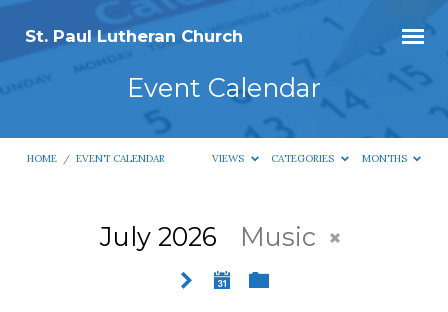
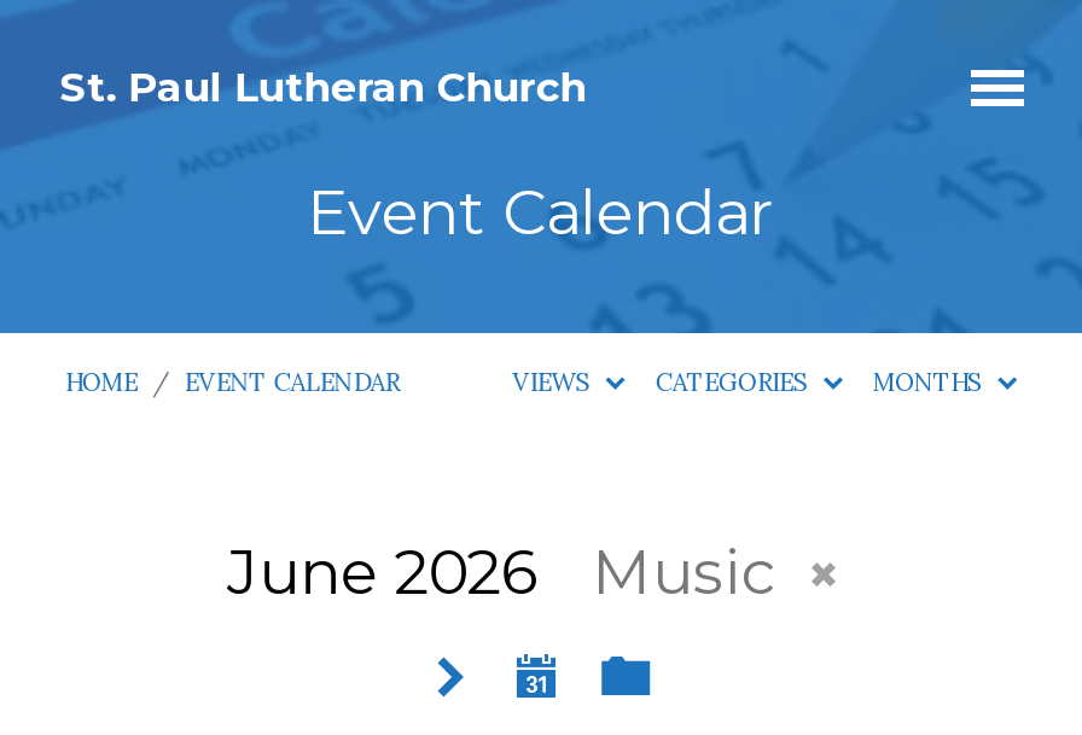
- July 2026 Music
+ June 2026 Music
